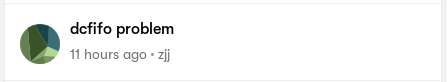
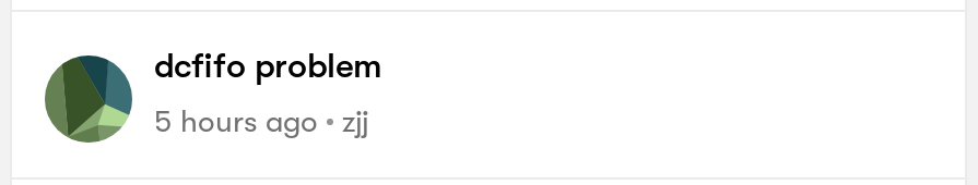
- 11 hours ago
+ 5 hours ago
